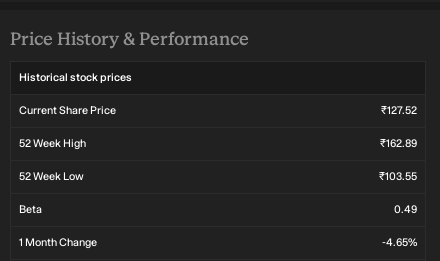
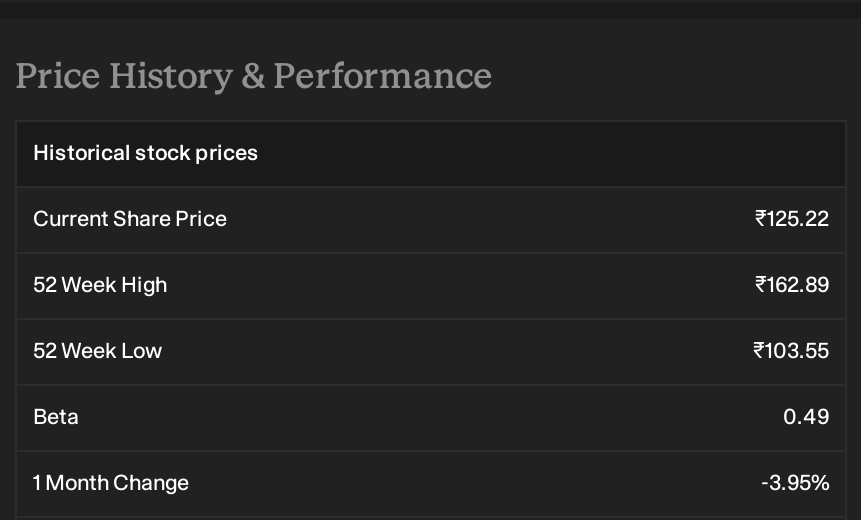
- ₹127.52
+ ₹125.22

- -4.65%
+ -3.95%
